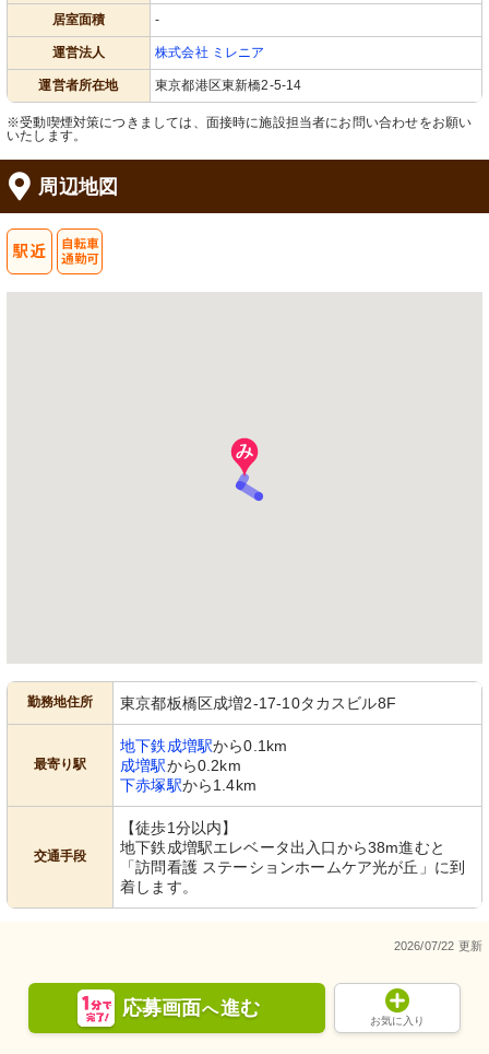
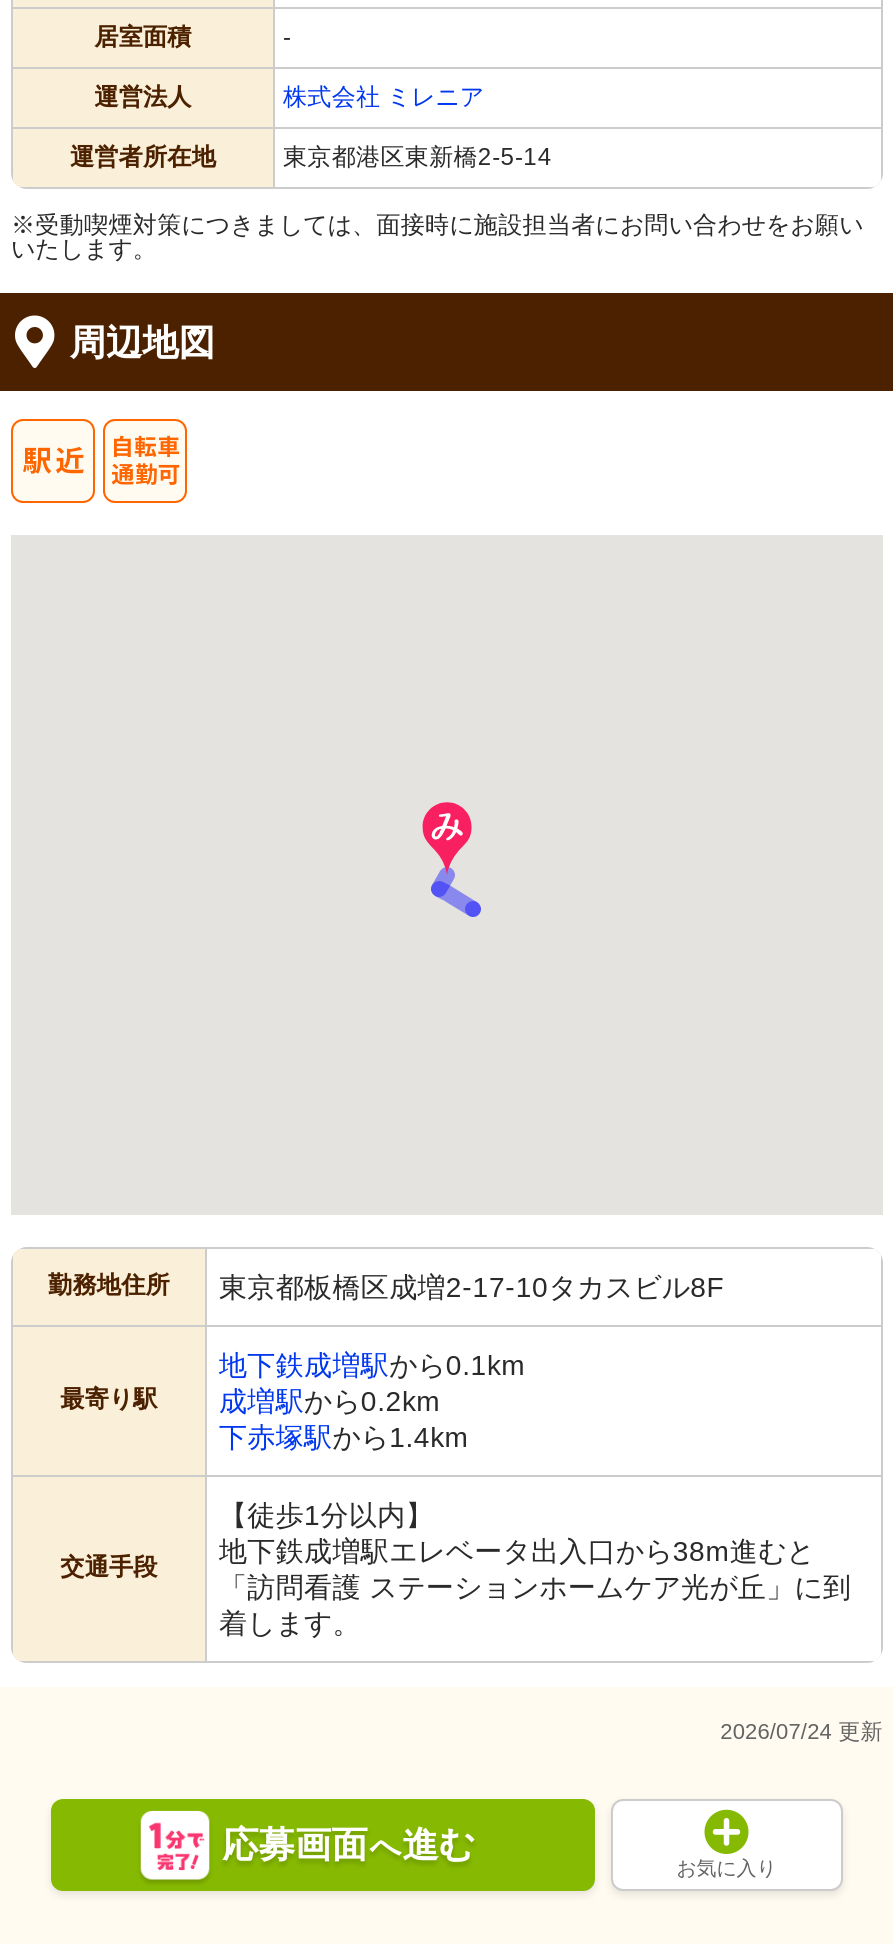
- 2026/07/22 更新
+ 2026/07/24 更新
